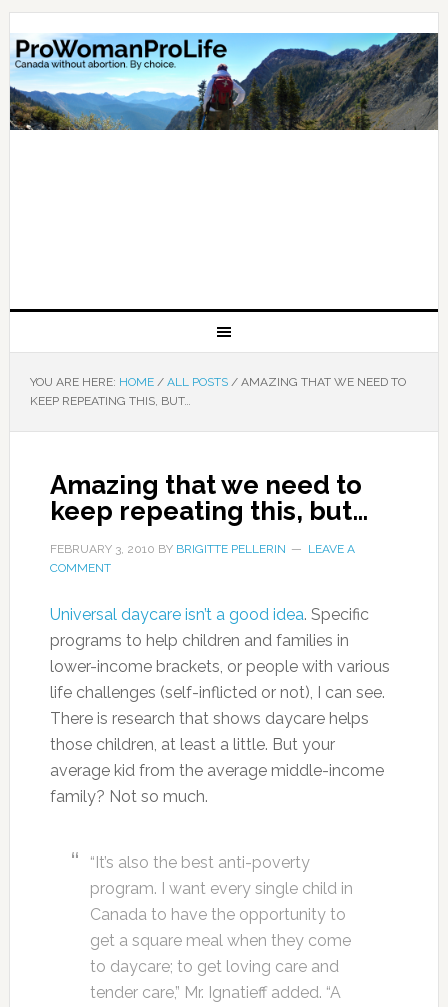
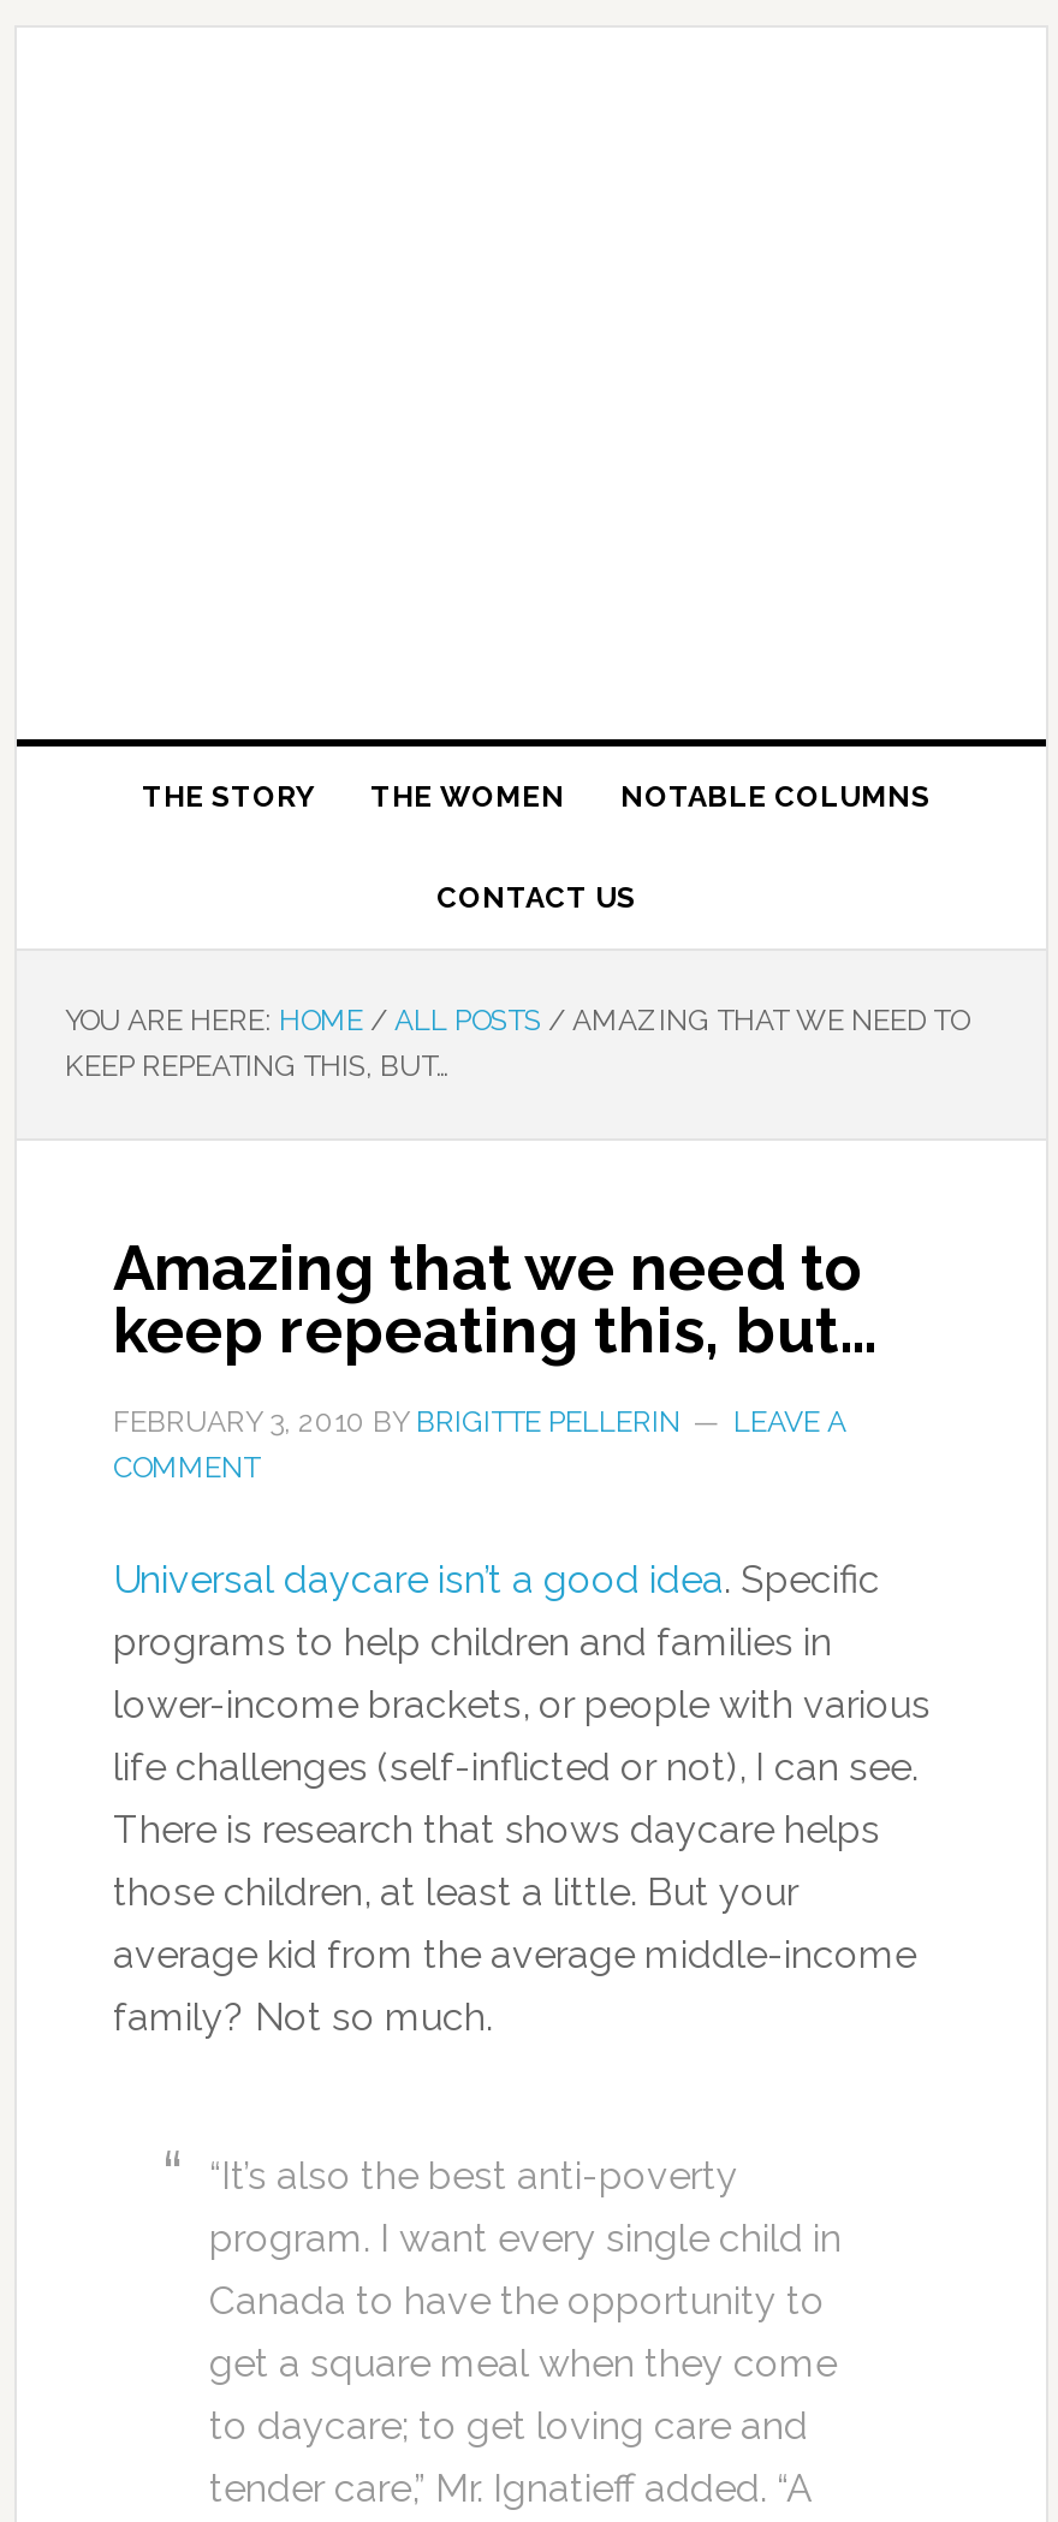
+ THE STORY
+ THE WOMEN
+ NOTABLE COLUMNS
+ CONTACT US

- [image]
